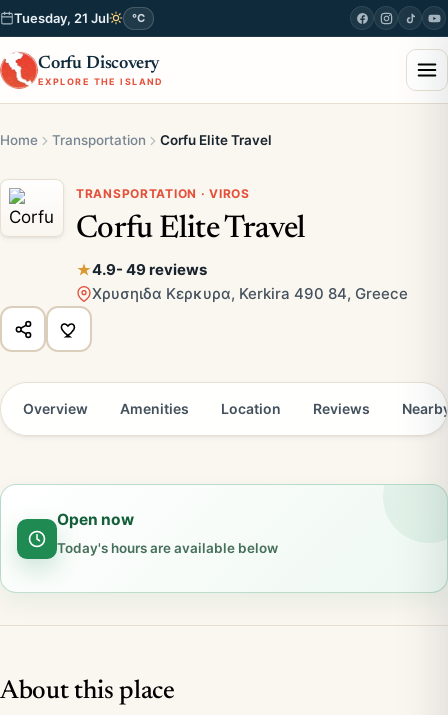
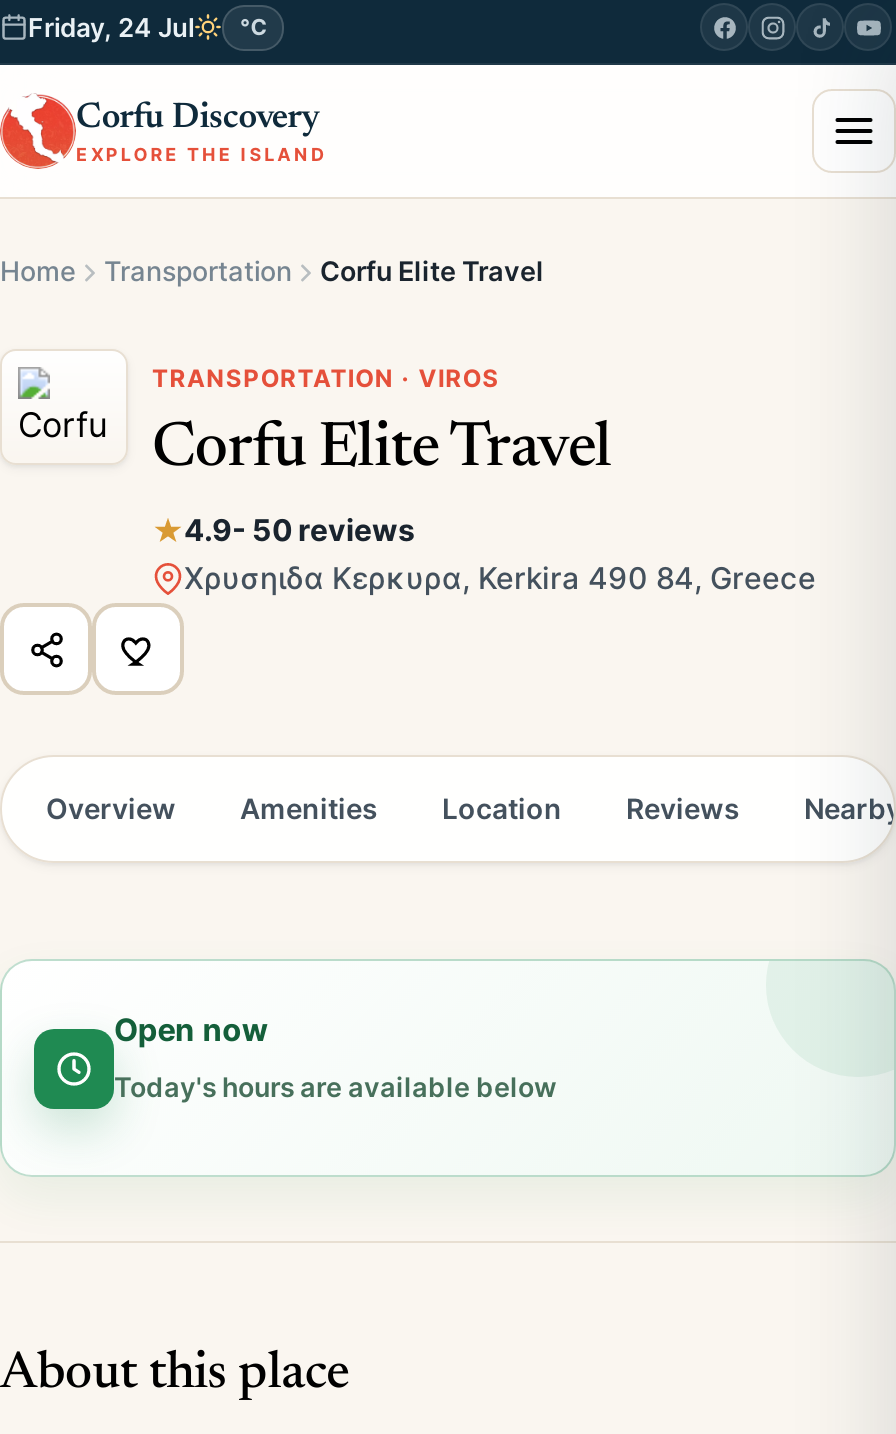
- Tuesday, 21 Jul °C
+ Friday, 24 Jul °C

- 4.9- 49 reviews
+ 4.9- 50 reviews
